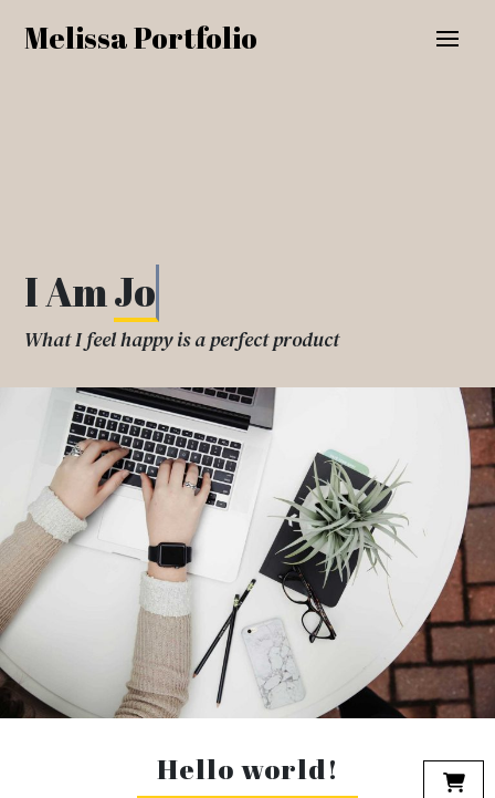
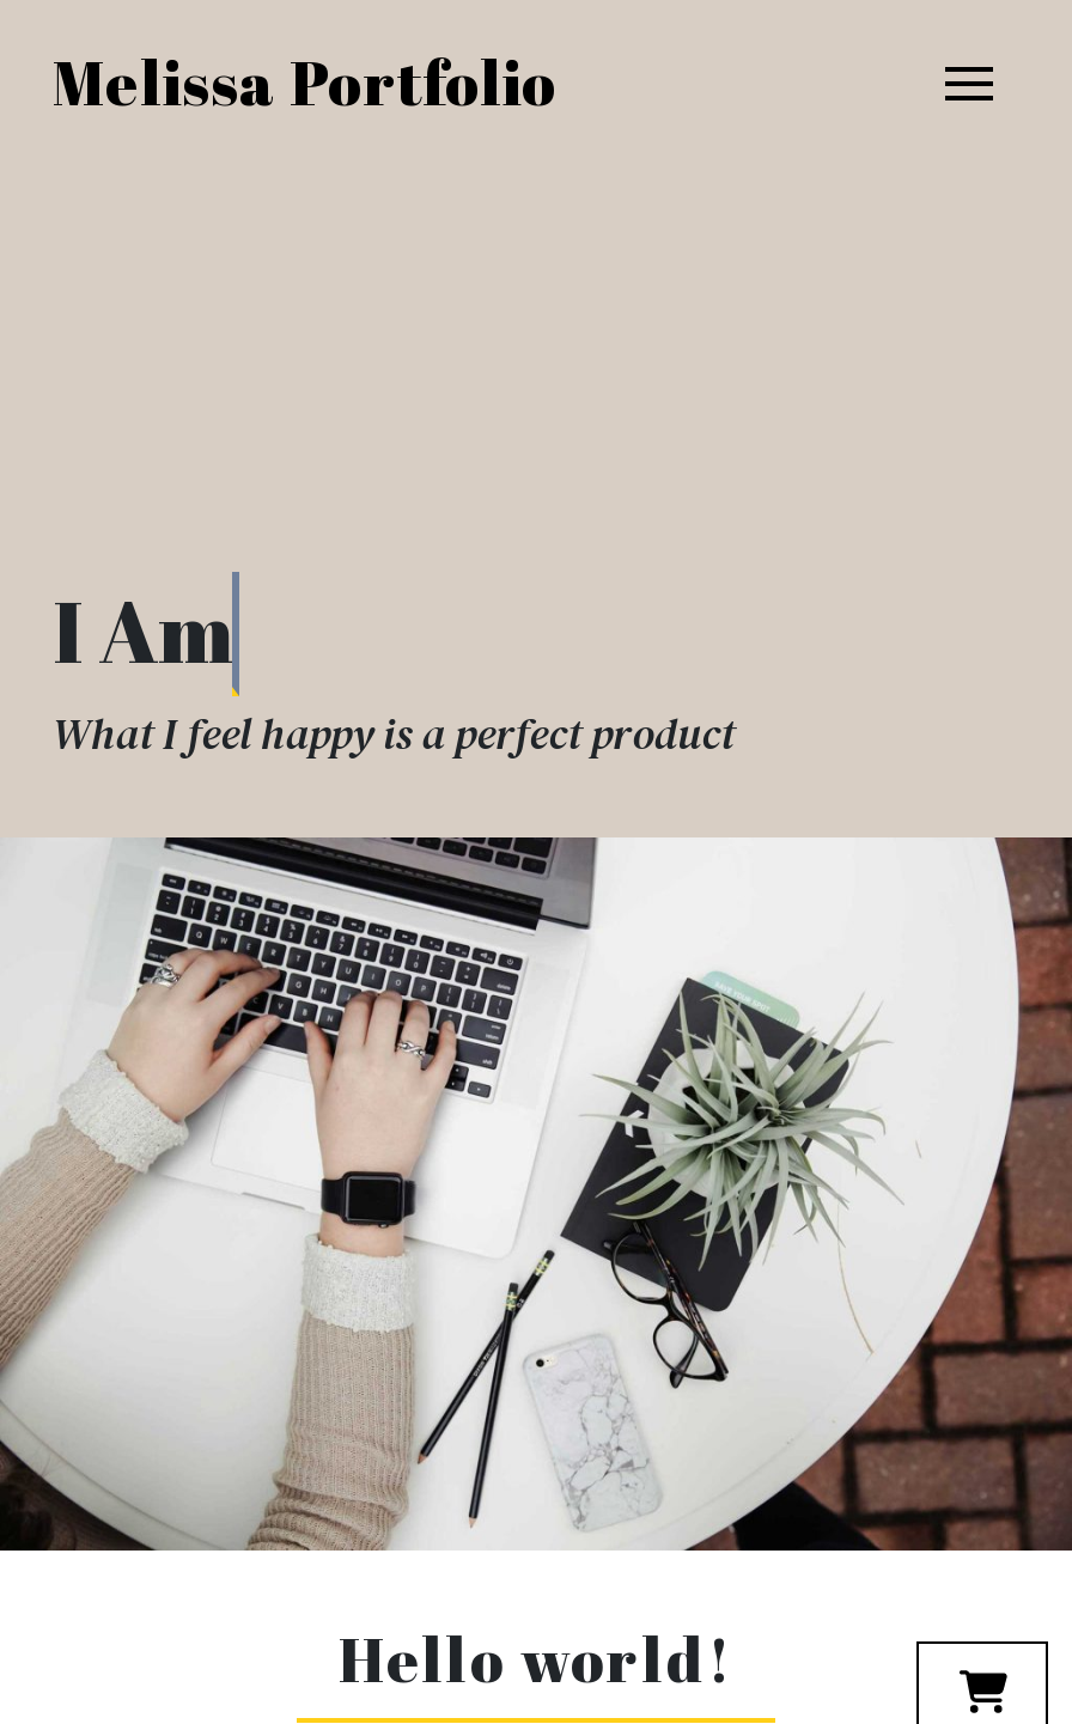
- I Am
+ I Am D
